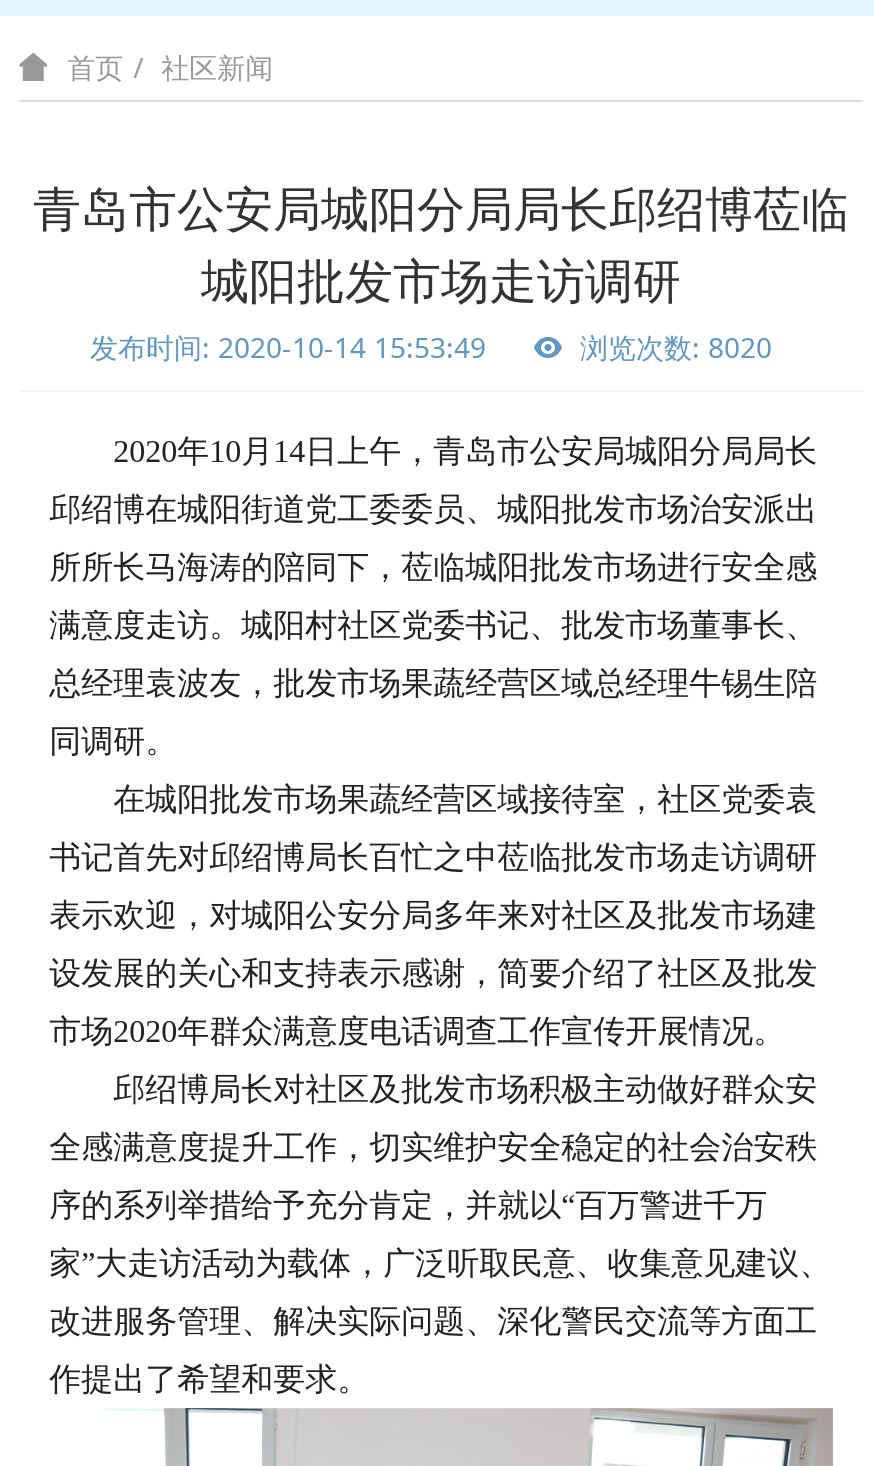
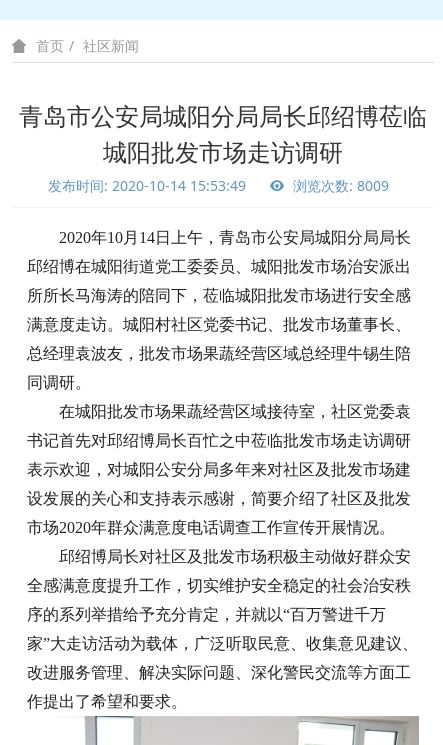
- 浏览次数: 8020
+ 浏览次数: 8009
